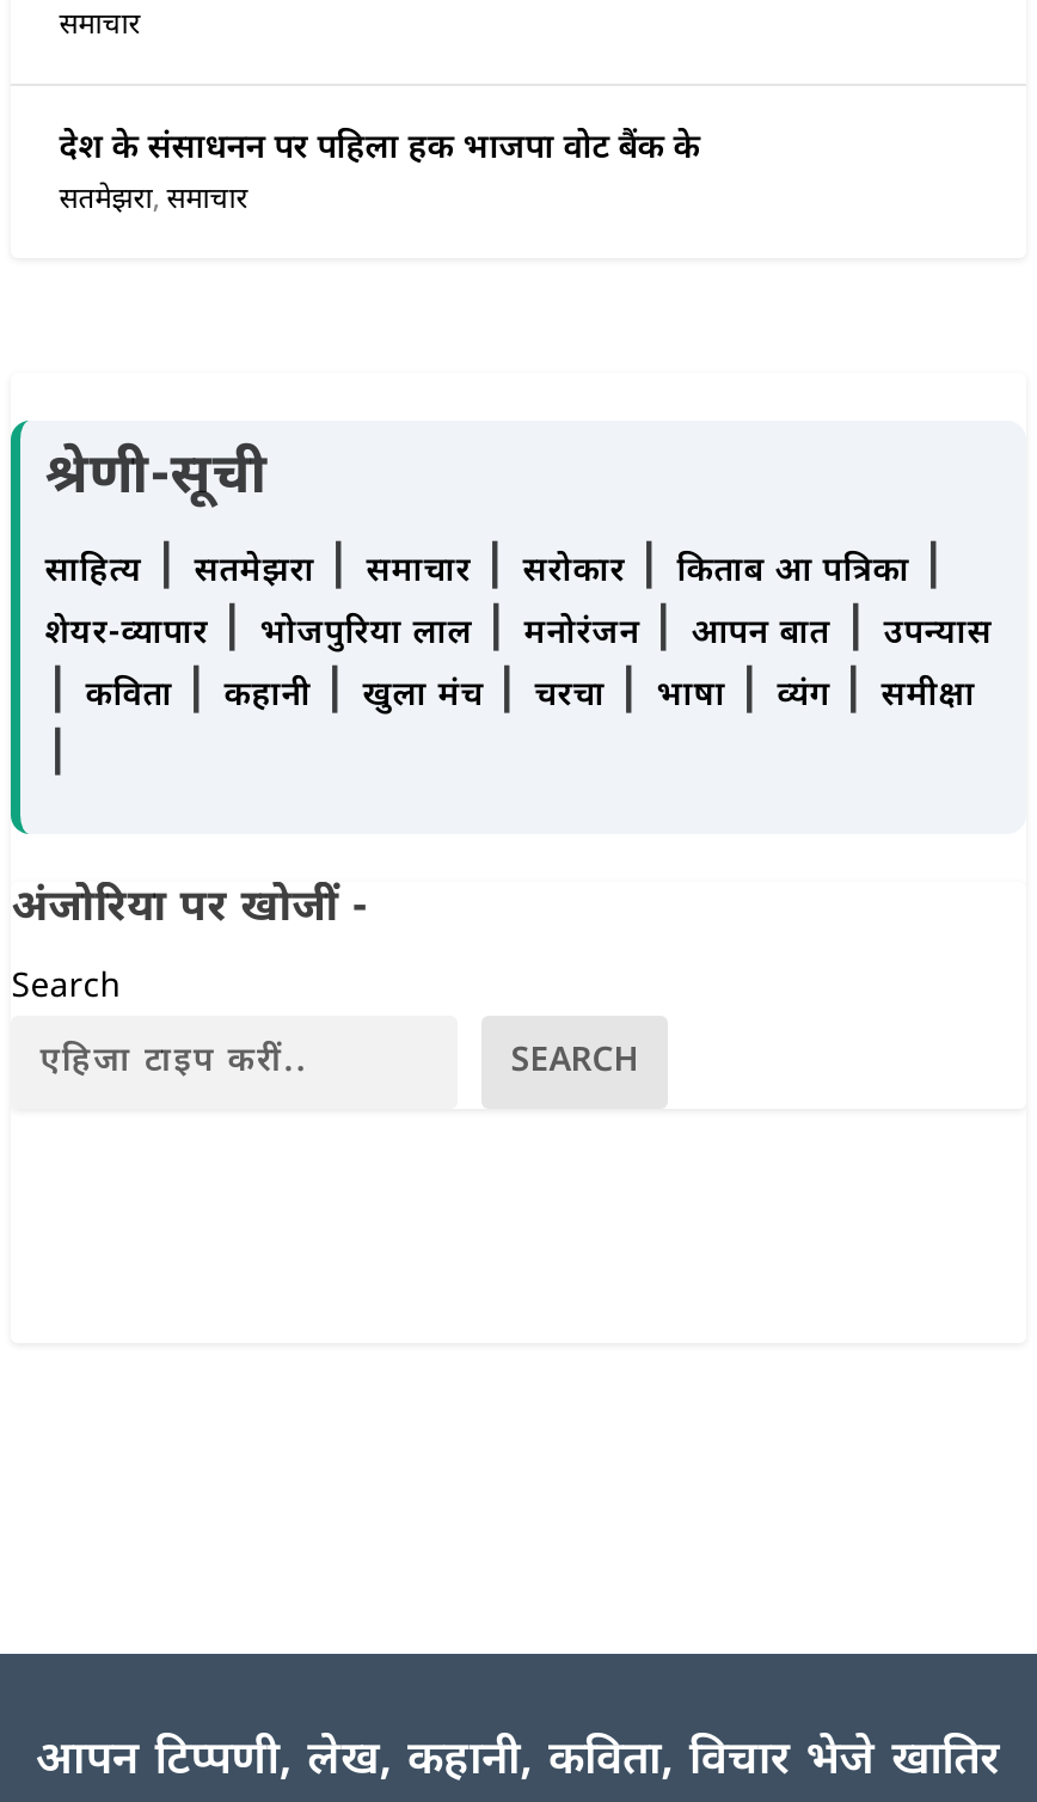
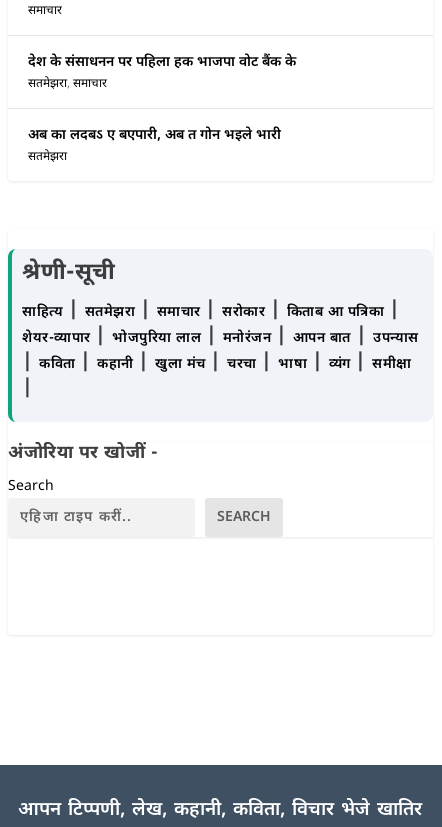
+ अब का लदबऽ ए बएपारी, अब त गोन भइले भारी
+ सतमेझरा
